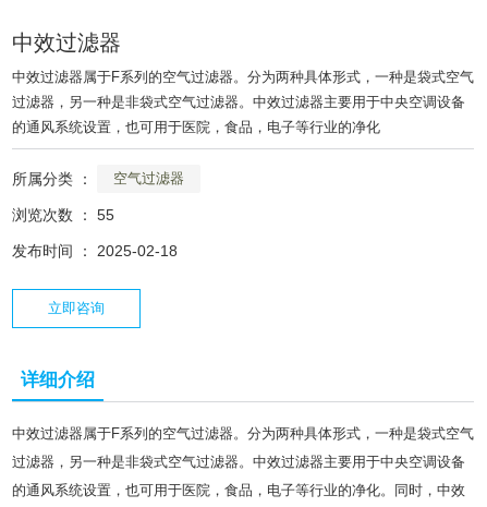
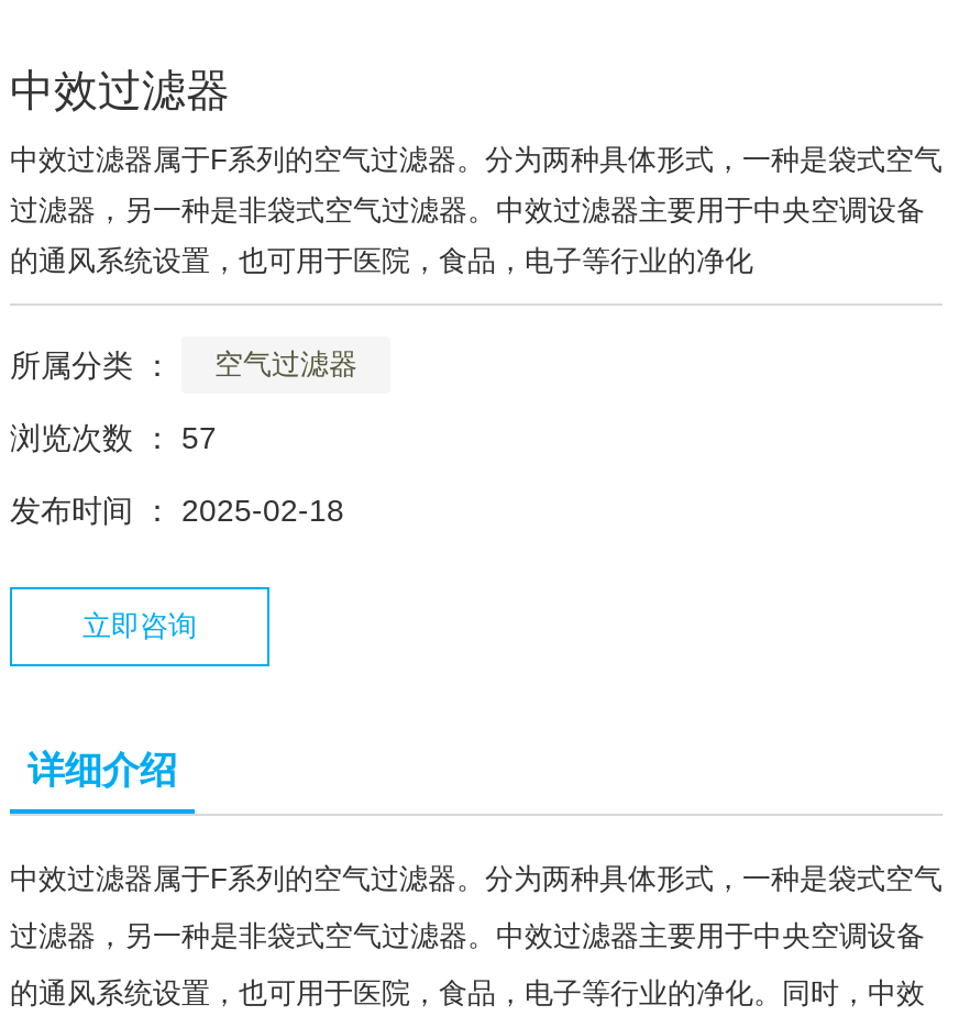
- 浏览次数 ：55
+ 浏览次数 ：57
